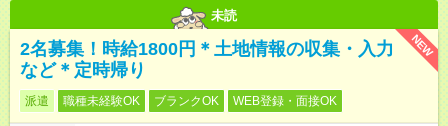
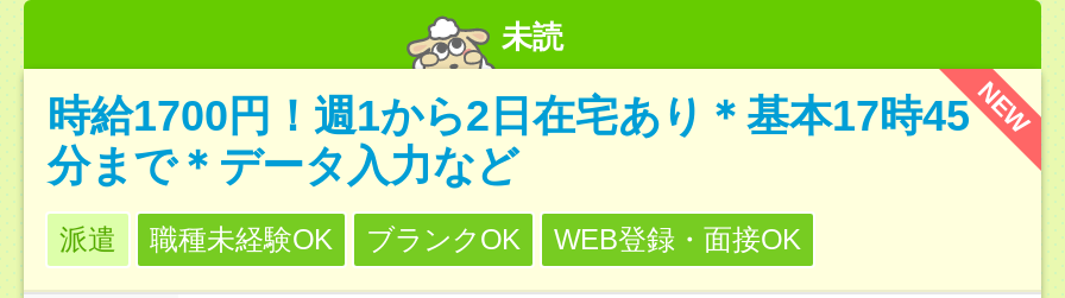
- 2名募集！時給1800円＊土地情報の収集・入力
- など＊定時帰り
+ 時給1700円！週1から2日在宅あり＊基本17時45
+ 分まで＊データ入力など
